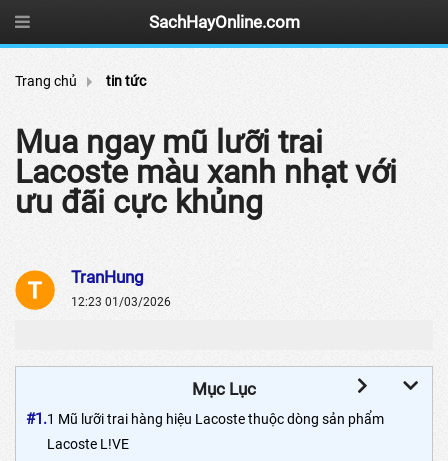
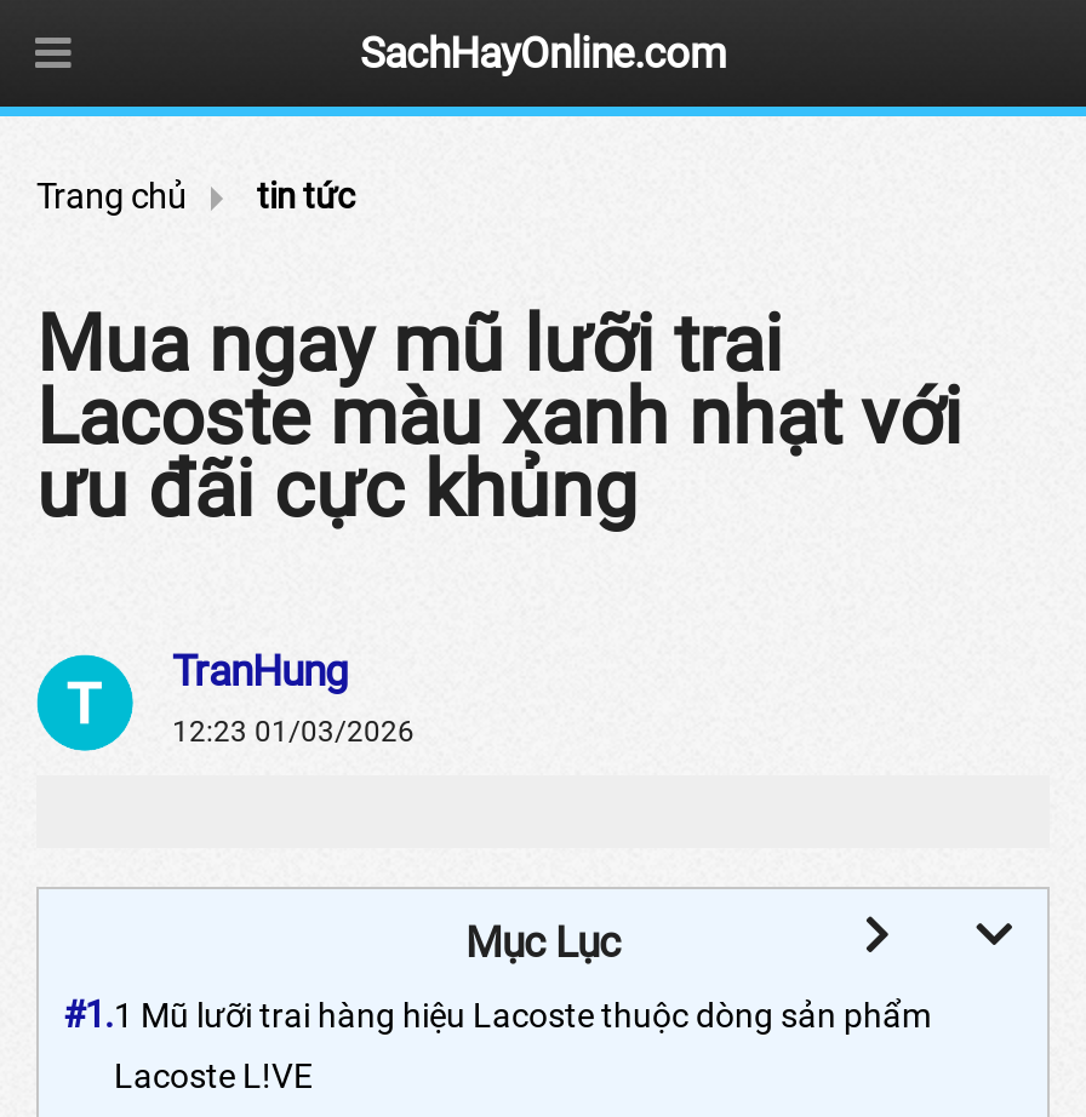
- [image]
+ [image]
